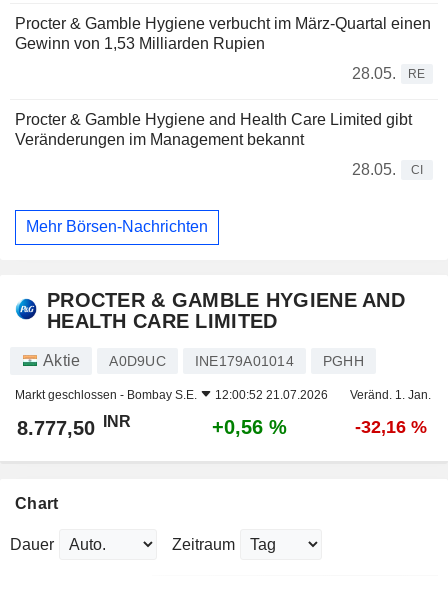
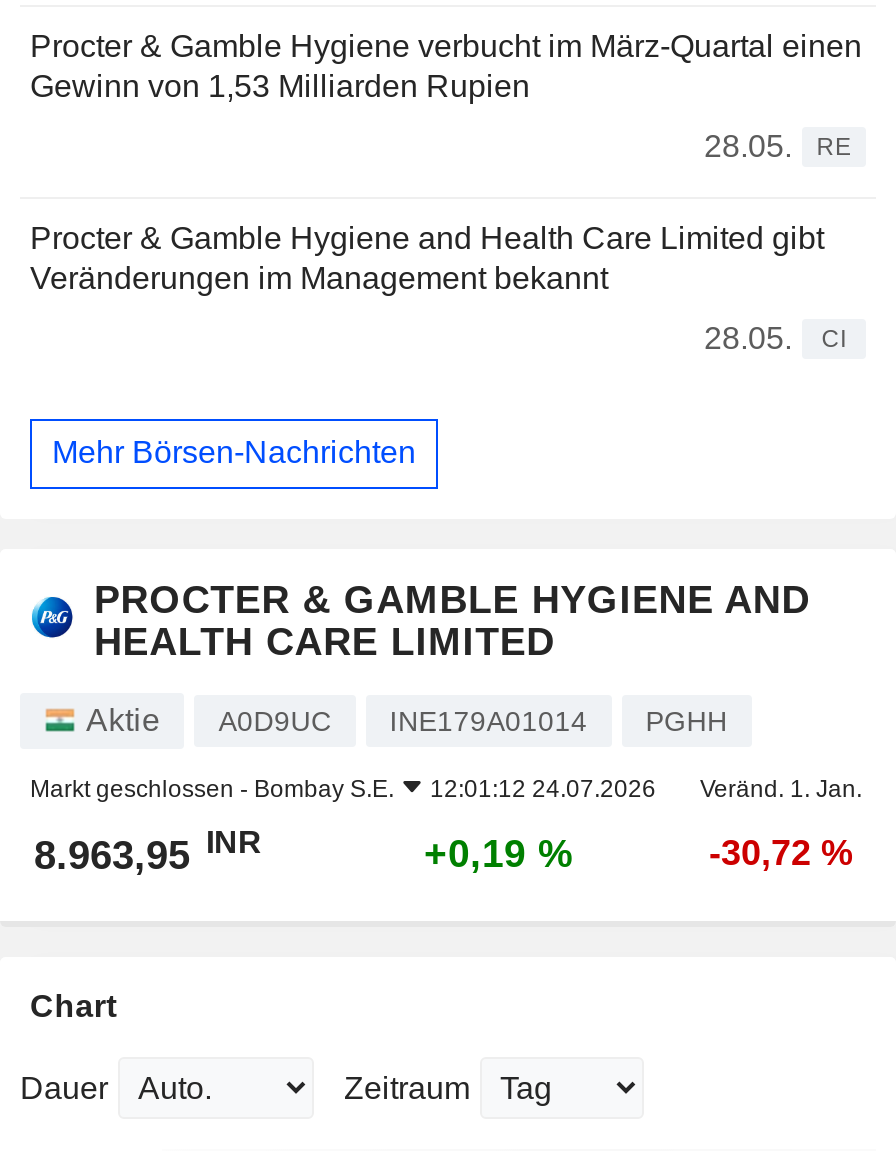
- Markt geschlossen - Bombay S.E. 12:00:52 21.07.2026 Veränd. 1. Jan.
+ Markt geschlossen - Bombay S.E. 12:01:12 24.07.2026 Veränd. 1. Jan.

- 8.777,50 INR
+ 8.963,95 INR

- +0,56 %
+ +0,19 %

- -32,16 %
+ -30,72 %
